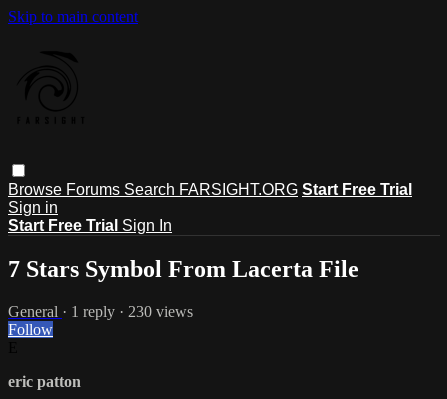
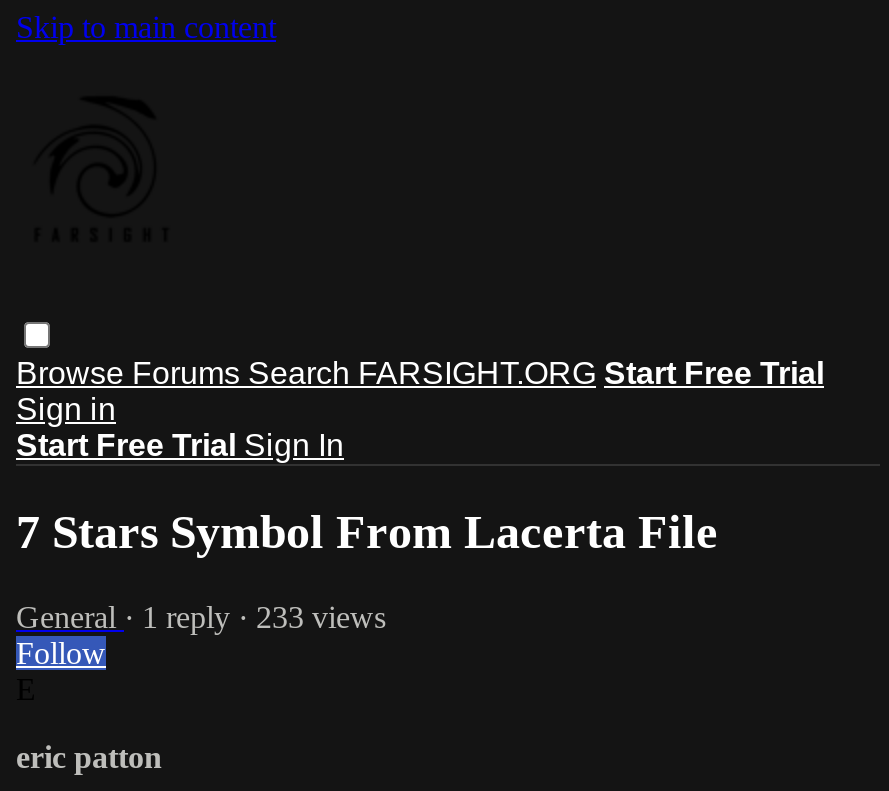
- General · 1 reply · 230 views
+ General · 1 reply · 233 views
